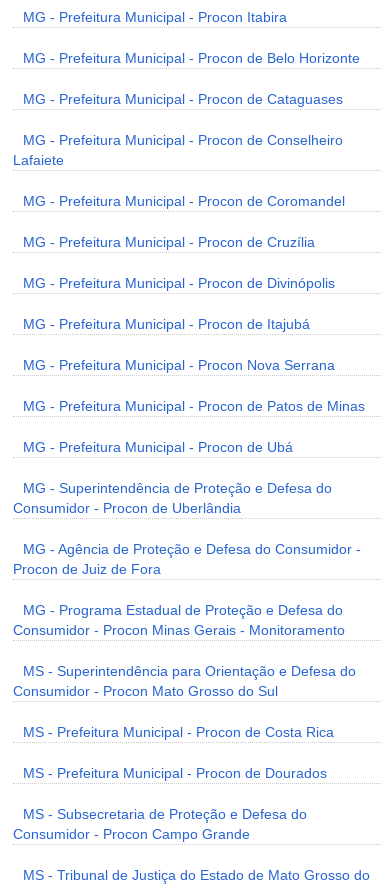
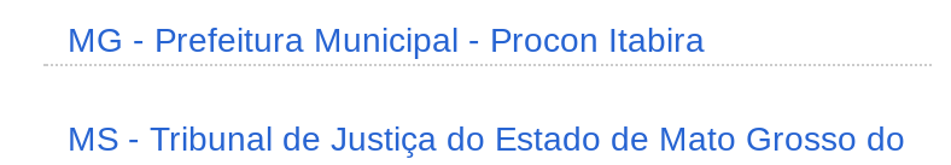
- MG - Prefeitura Municipal - Procon de Belo Horizonte
- MG - Prefeitura Municipal - Procon de Cataguases
- MG - Prefeitura Municipal - Procon de Conselheiro
- Lafaiete
- MG - Prefeitura Municipal - Procon de Coromandel
- MG - Prefeitura Municipal - Procon de Cruzília
- MG - Prefeitura Municipal - Procon de Divinópolis
- MG - Prefeitura Municipal - Procon de Itajubá
- MG - Prefeitura Municipal - Procon Nova Serrana
- MG - Prefeitura Municipal - Procon de Patos de Minas
- MG - Prefeitura Municipal - Procon de Ubá
- MG - Superintendência de Proteção e Defesa do
- Consumidor - Procon de Uberlândia
- MG - Agência de Proteção e Defesa do Consumidor -
- Procon de Juiz de Fora
- MG - Programa Estadual de Proteção e Defesa do
- Consumidor - Procon Minas Gerais - Monitoramento
- MS - Superintendência para Orientação e Defesa do
- Consumidor - Procon Mato Grosso do Sul
- MS - Prefeitura Municipal - Procon de Costa Rica
- MS - Prefeitura Municipal - Procon de Dourados
- MS - Subsecretaria de Proteção e Defesa do
- Consumidor - Procon Campo Grande
